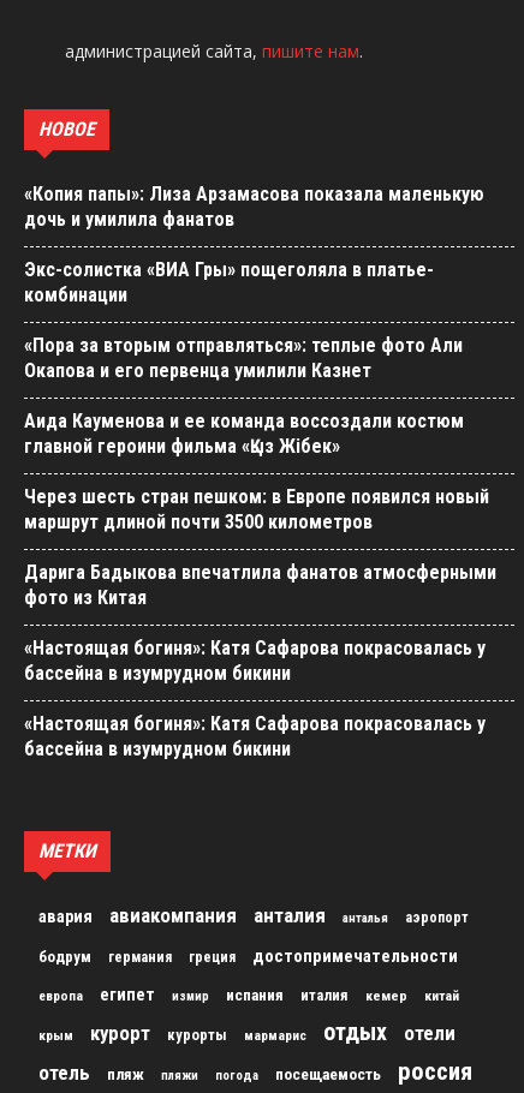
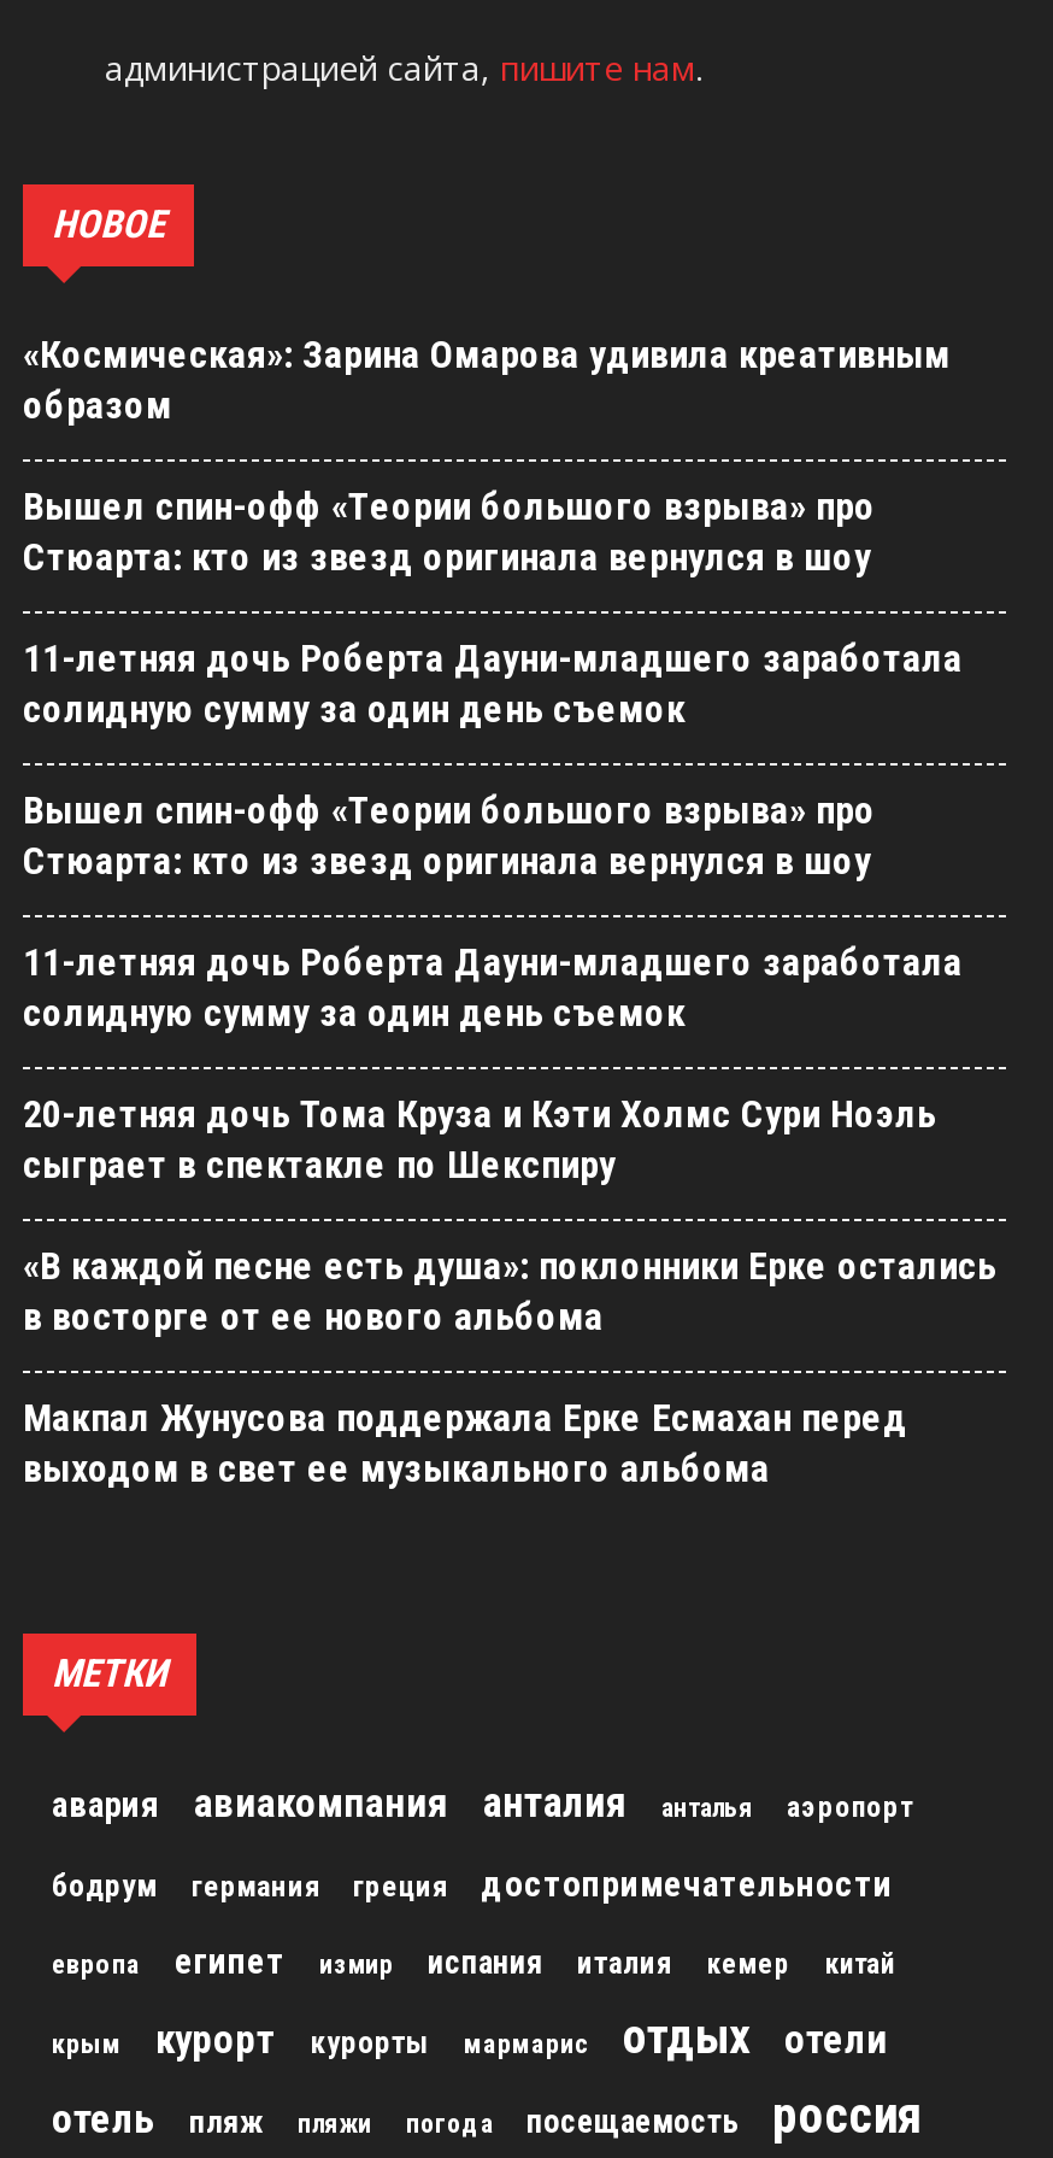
- «Копия папы»: Лиза Арзамасова показала маленькую
- дочь и умилила фанатов
+ «Космическая»: Зарина Омарова удивила креативным
+ образом

- Экс-солистка «ВИА Гры» пощеголяла в платье-
- комбинации
+ Вышел спин-офф «Теории большого взрыва» про
+ Стюарта: кто из звезд оригинала вернулся в шоу

- «Пора за вторым отправляться»: теплые фото Али
- Окапова и его первенца умилили Казнет
+ 11-летняя дочь Роберта Дауни-младшего заработала
+ солидную сумму за один день съемок

- Аида Кауменова и ее команда воссоздали костюм
- главной героини фильма «Қыз Жібек»
+ Вышел спин-офф «Теории большого взрыва» про
+ Стюарта: кто из звезд оригинала вернулся в шоу

- Через шесть стран пешком: в Европе появился новый
- маршрут длиной почти 3500 километров
+ 11-летняя дочь Роберта Дауни-младшего заработала
+ солидную сумму за один день съемок

- Дарига Бадыкова впечатлила фанатов атмосферными
- фото из Китая
+ 20-летняя дочь Тома Круза и Кэти Холмс Сури Ноэль
+ сыграет в спектакле по Шекспиру

- «Настоящая богиня»: Катя Сафарова покрасовалась у
- бассейна в изумрудном бикини
+ «В каждой песне есть душа»: поклонники Ерке остались
+ в восторге от ее нового альбома

- «Настоящая богиня»: Катя Сафарова покрасовалась у
- бассейна в изумрудном бикини
+ Макпал Жунусова поддержала Ерке Есмахан перед
+ выходом в свет ее музыкального альбома
